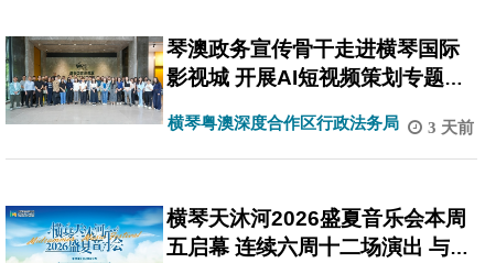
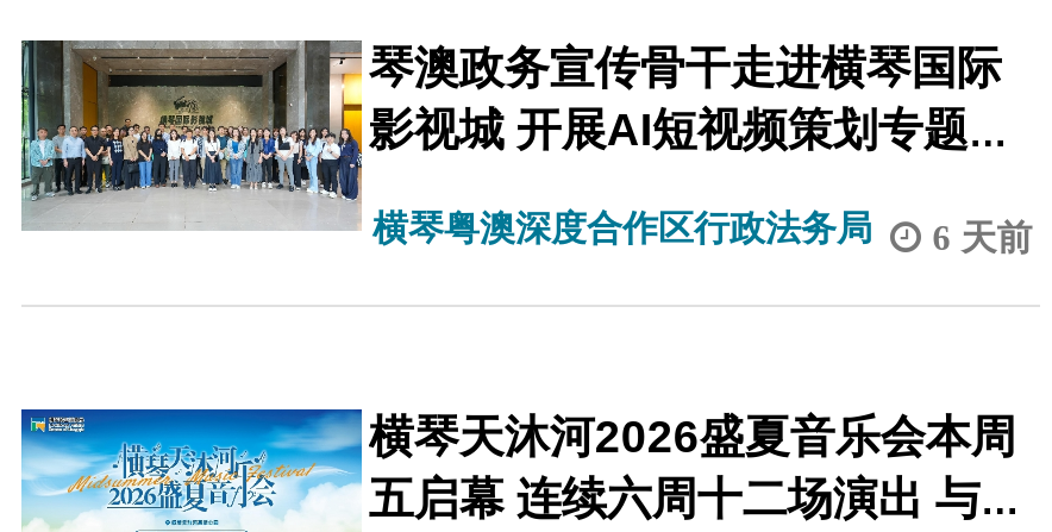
- 横琴粤澳深度合作区行政法务局 3 天前
+ 横琴粤澳深度合作区行政法务局 6 天前
